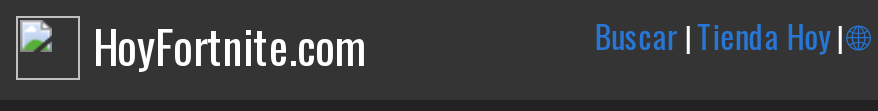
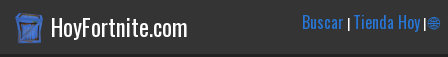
- [image]
+ [image]
